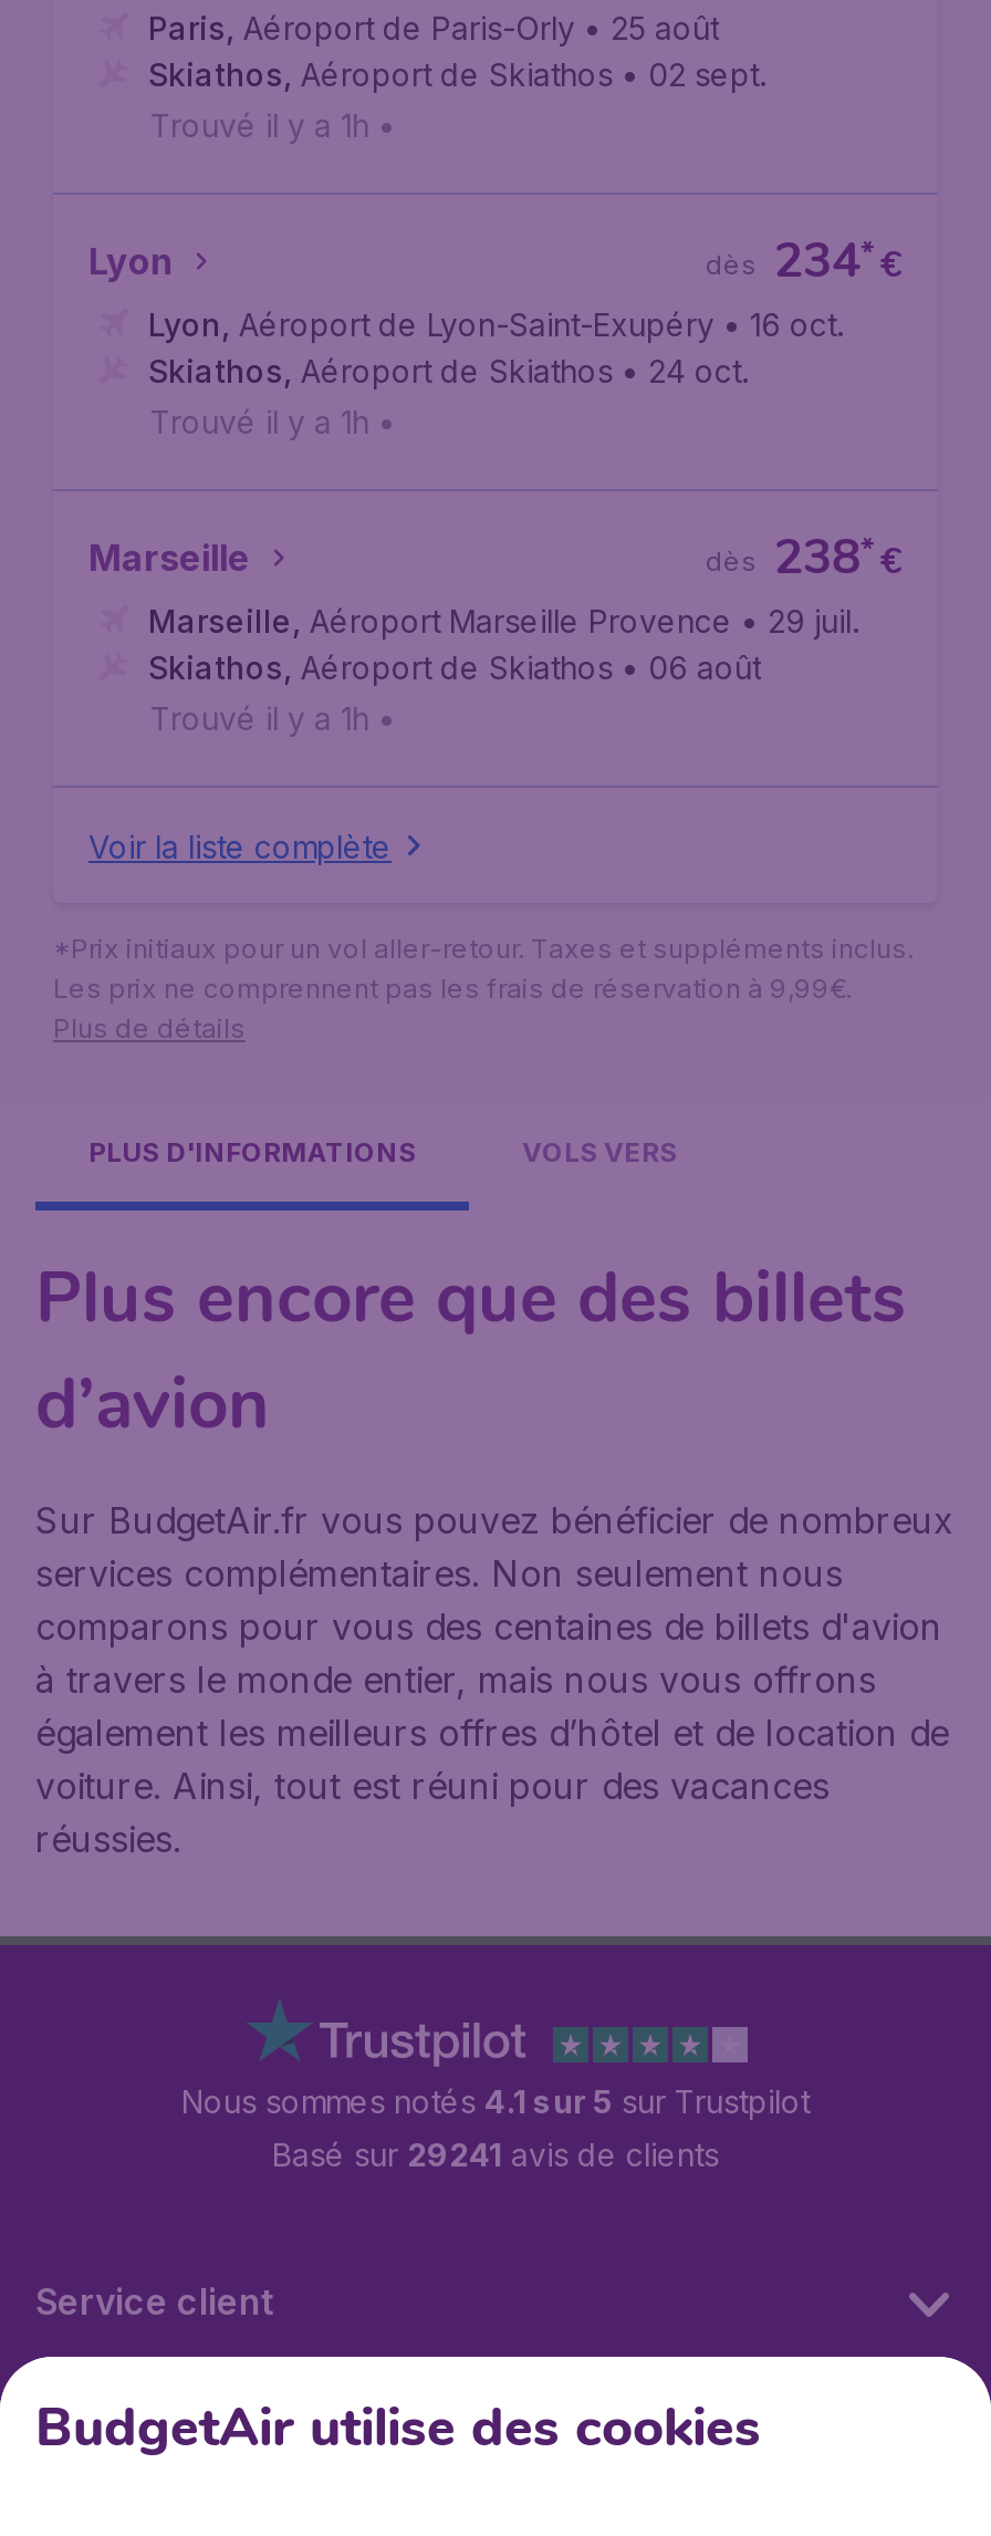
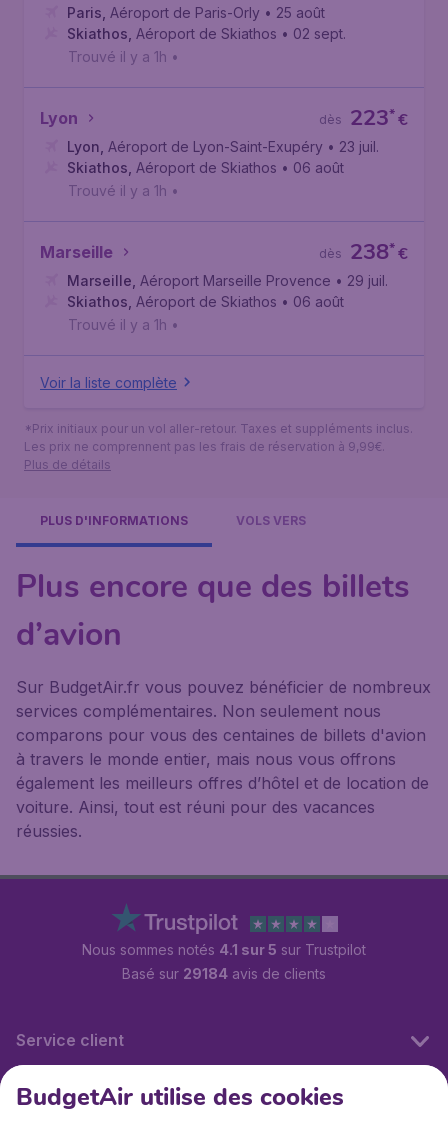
- 234*
+ 223*

- Lyon, Aéroport de Lyon-Saint-Exupéry • 16 oct.
+ Lyon, Aéroport de Lyon-Saint-Exupéry • 23 juil.

- Skiathos, Aéroport de Skiathos • 24 oct.
+ Skiathos, Aéroport de Skiathos • 06 août

- Basé sur 29241 avis de clients
+ Basé sur 29184 avis de clients
